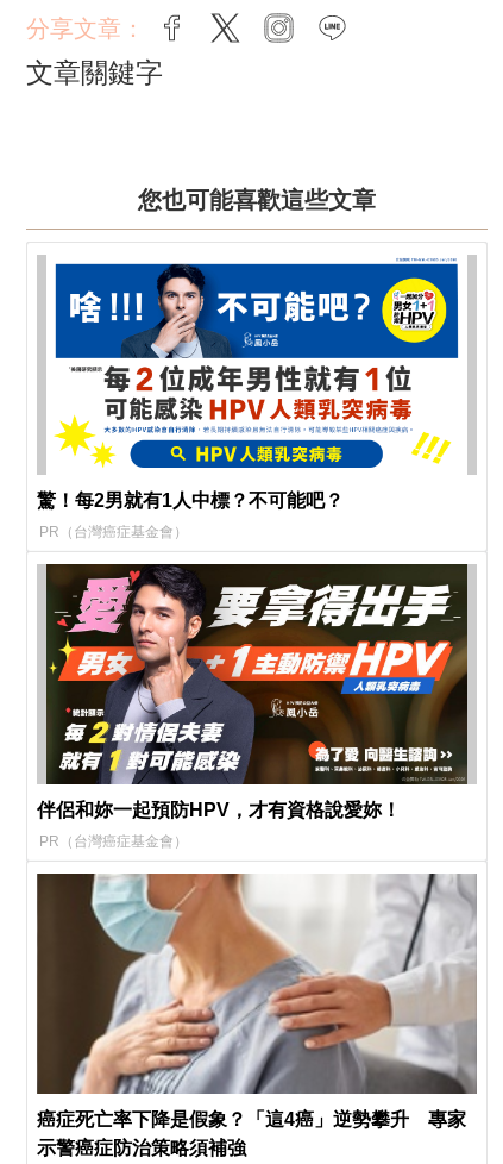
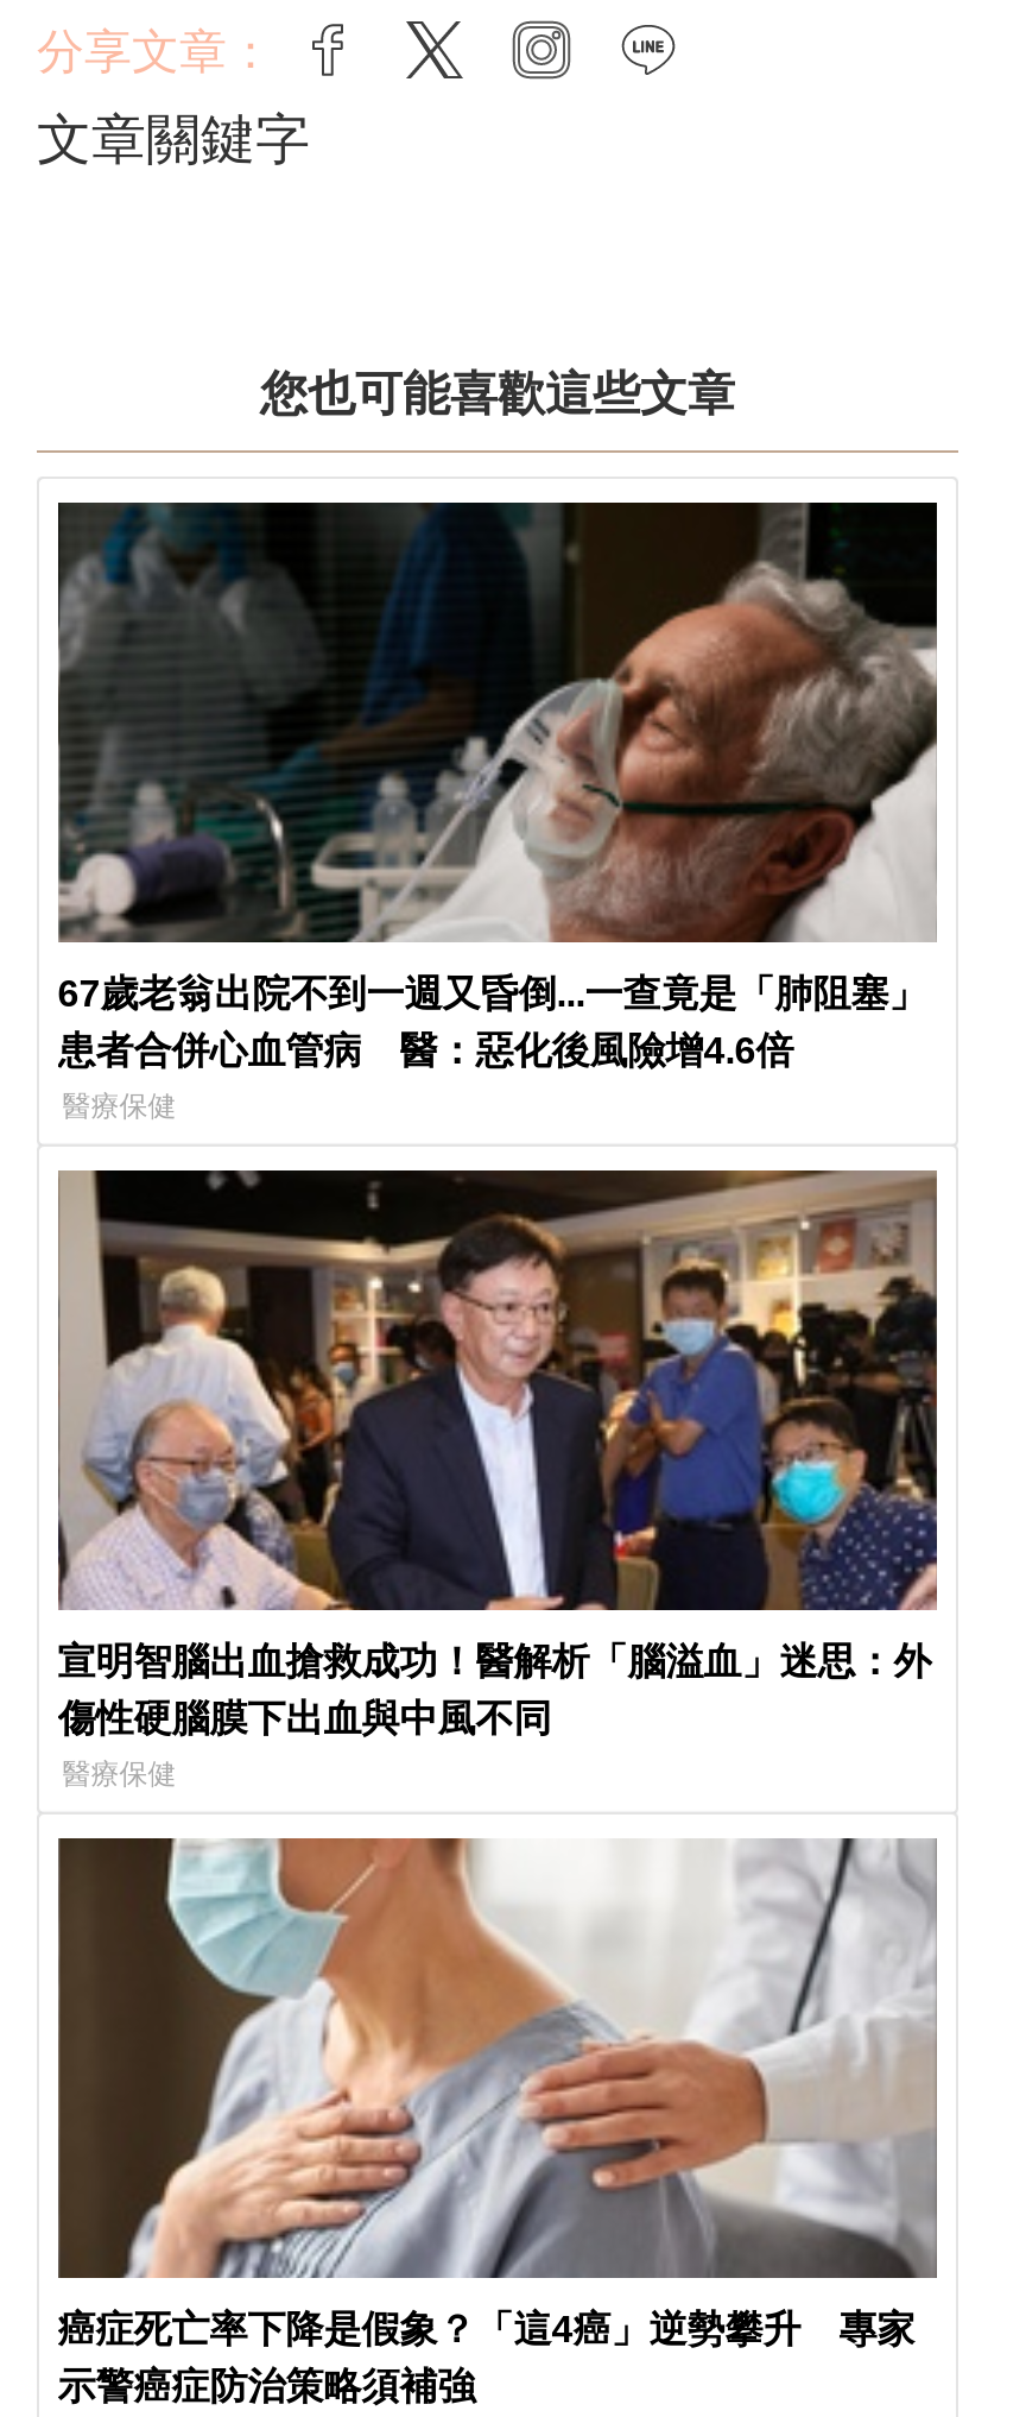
- [image]
+ [image]

- 驚！每2男就有1人中標？不可能吧？
+ 67歲老翁出院不到一週又昏倒...一查竟是「肺阻塞」
+ 患者合併心血管病 醫：惡化後風險增4.6倍

- PR（台灣癌症基金會）
+ 醫療保健

- [image]
- 伴侶和妳一起預防HPV，才有資格說愛妳！
+ [image]
+ 宣明智腦出血搶救成功！醫解析「腦溢血」迷思：外
+ 傷性硬腦膜下出血與中風不同

- PR（台灣癌症基金會）
+ 醫療保健
